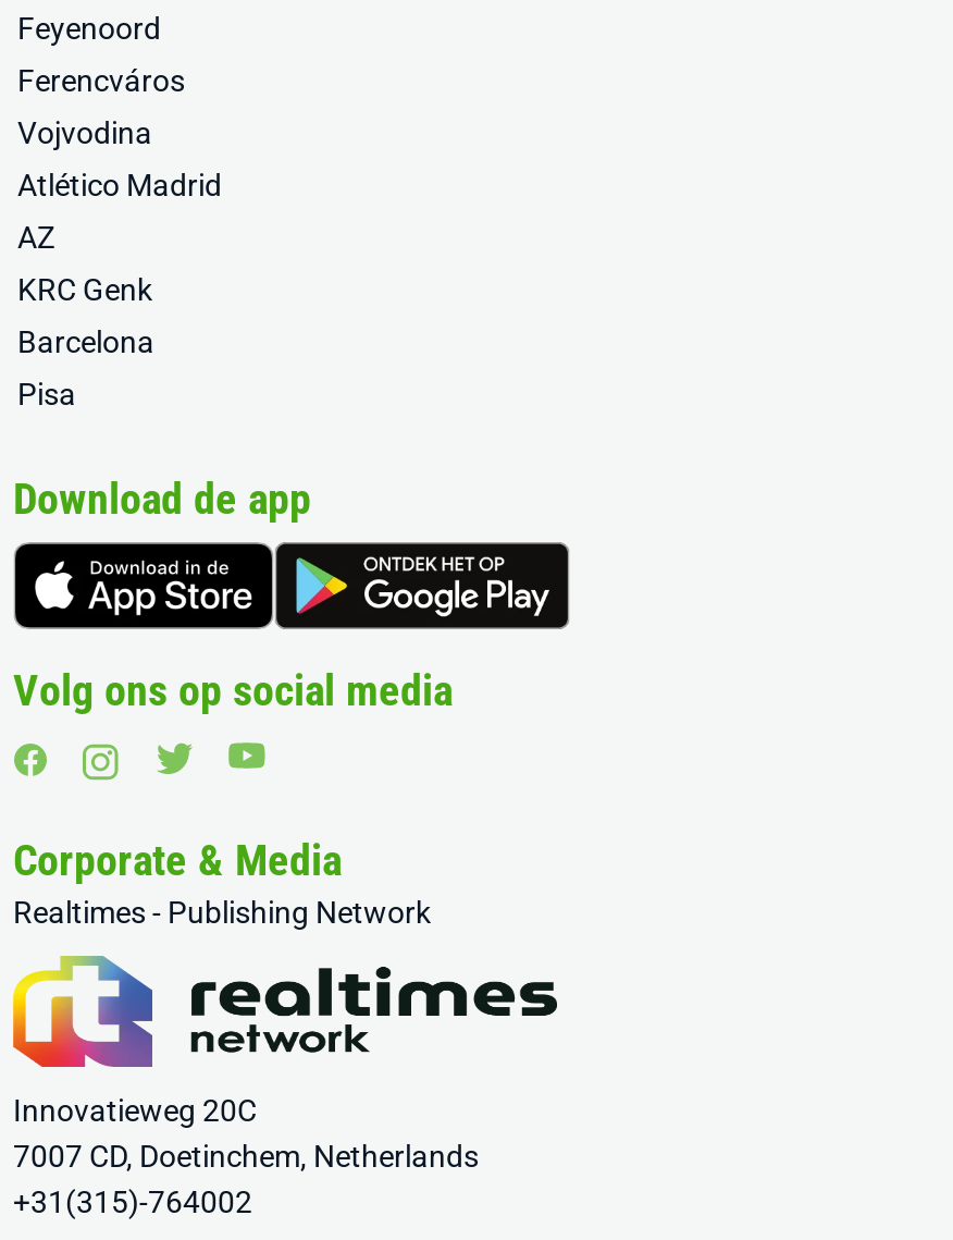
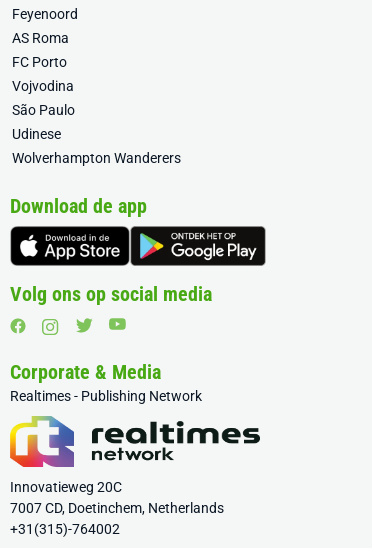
- Ferencváros
+ AS Roma
+ FC Porto

moved down: Vojvodina

- Atlético Madrid
- AZ
- KRC Genk
- Barcelona
- Pisa
+ São Paulo
+ Udinese
+ Wolverhampton Wanderers
